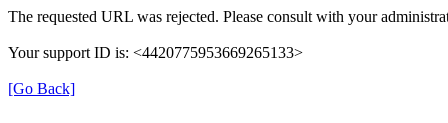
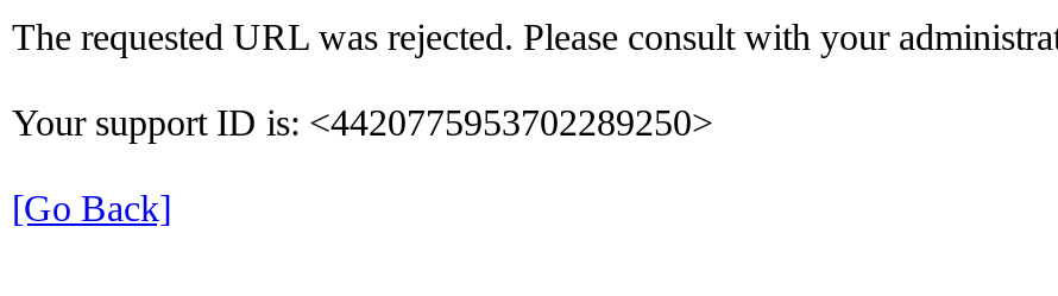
- Your support ID is: <4420775953669265133>
+ Your support ID is: <4420775953702289250>
